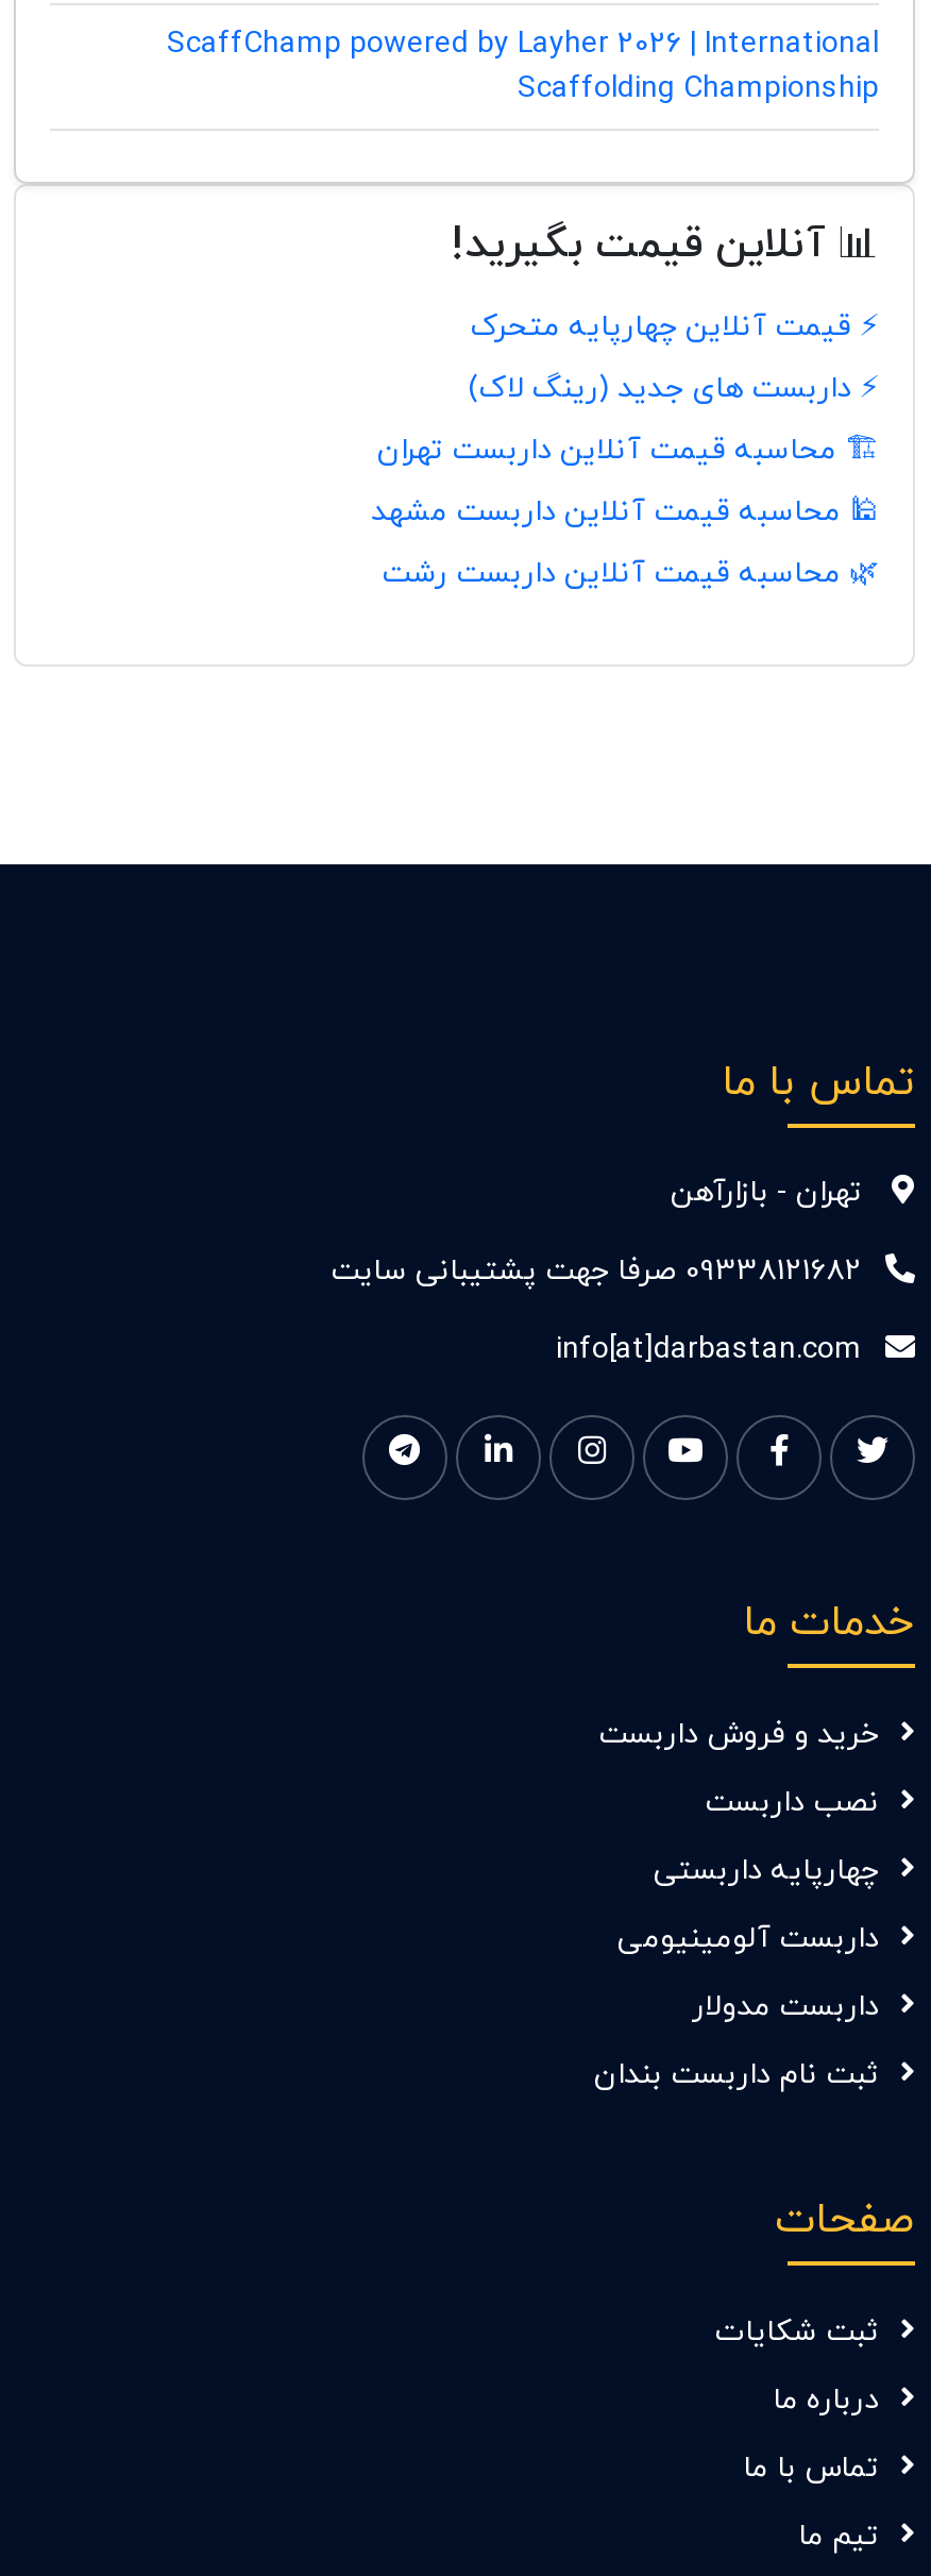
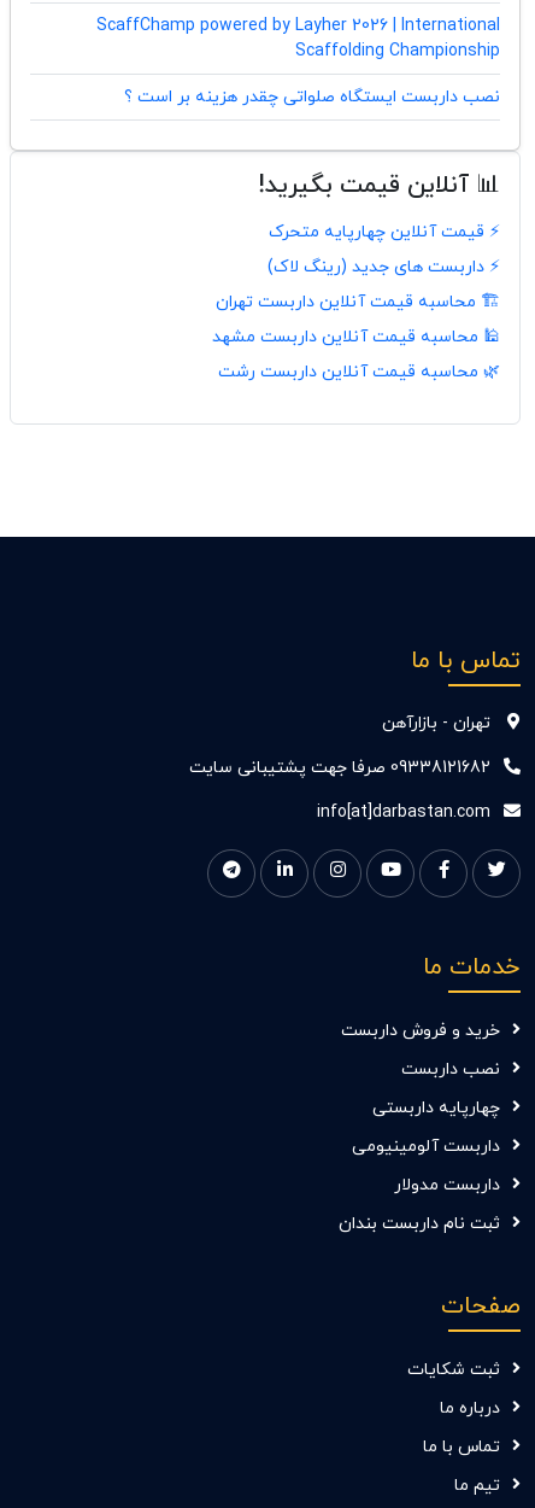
+ نصب داربست ایستگاه صلواتی چقدر هزینه بر است ؟
